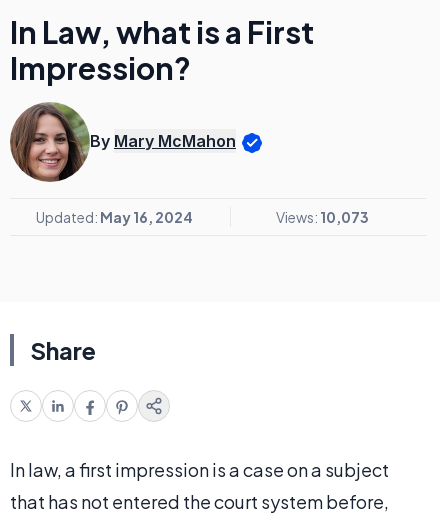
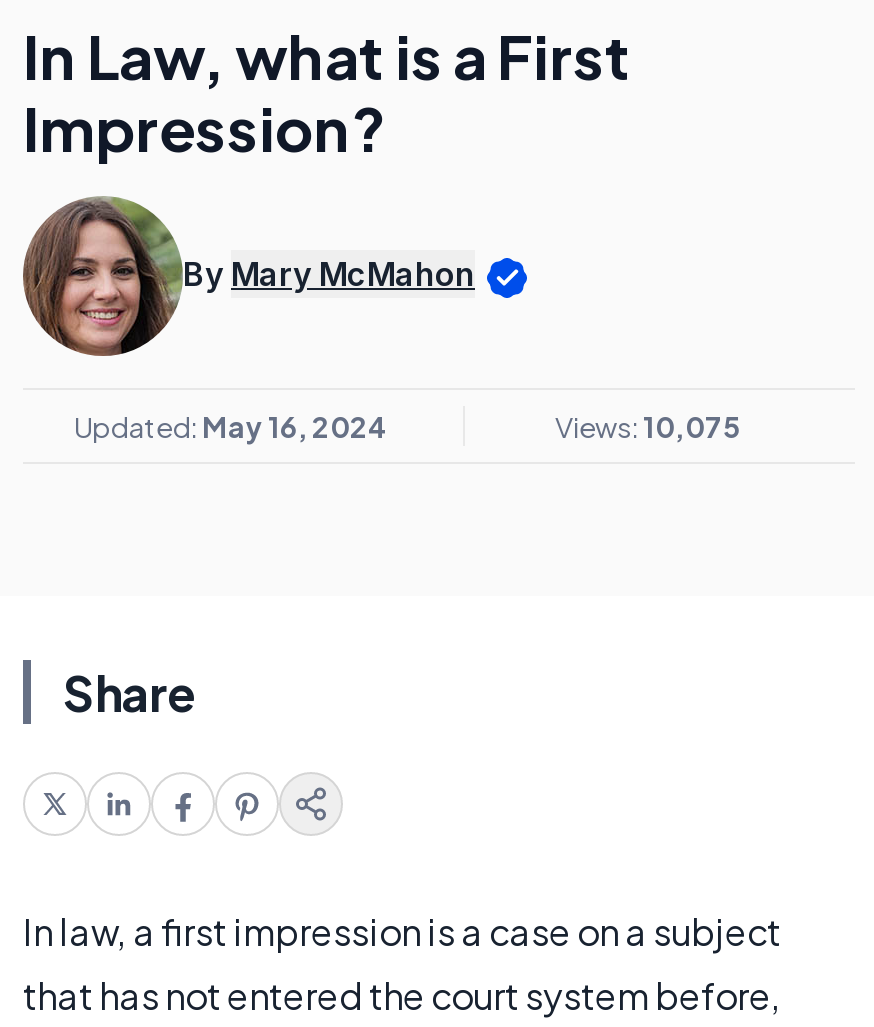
- Views: 10,073
+ Views: 10,075
